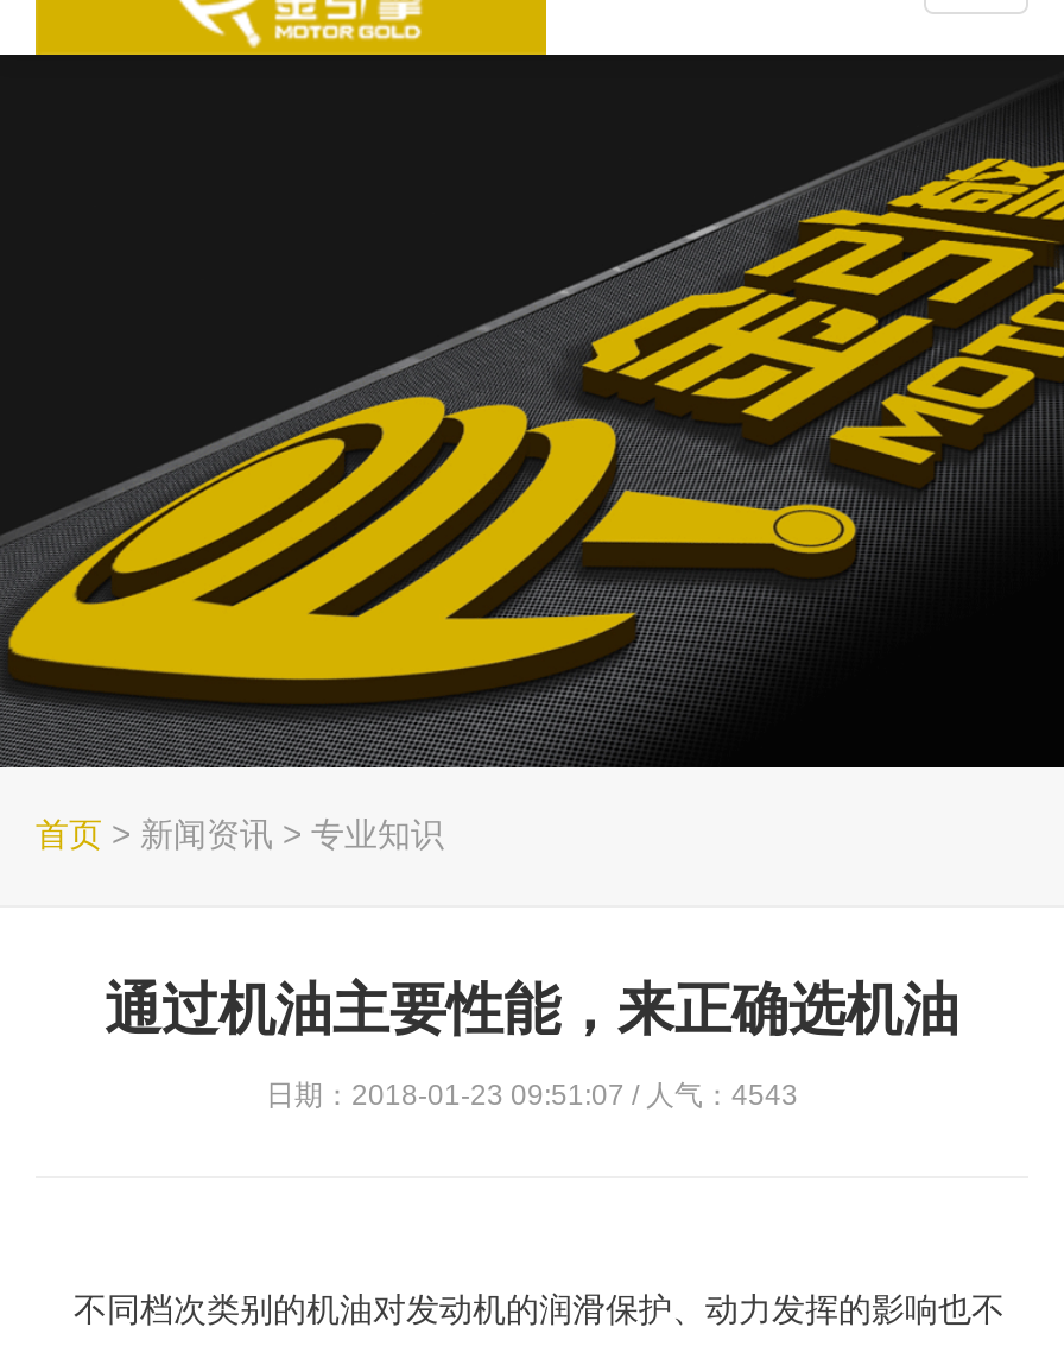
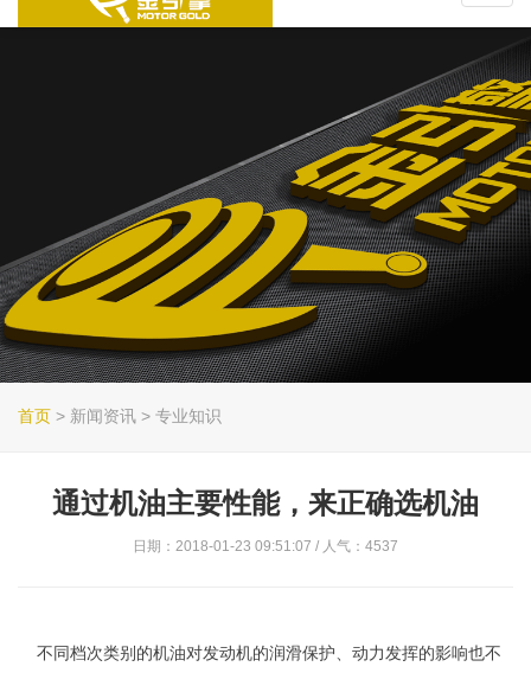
- 日期：2018-01-23 09:51:07 / 人气：4543
+ 日期：2018-01-23 09:51:07 / 人气：4537
